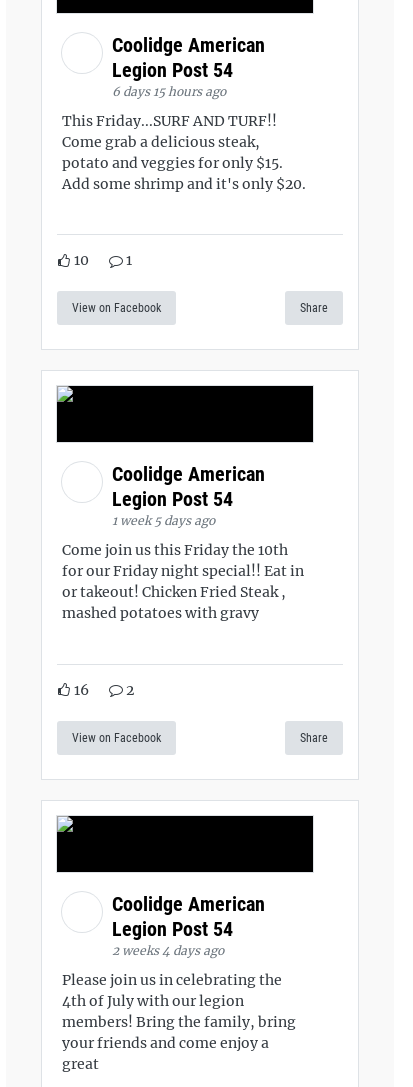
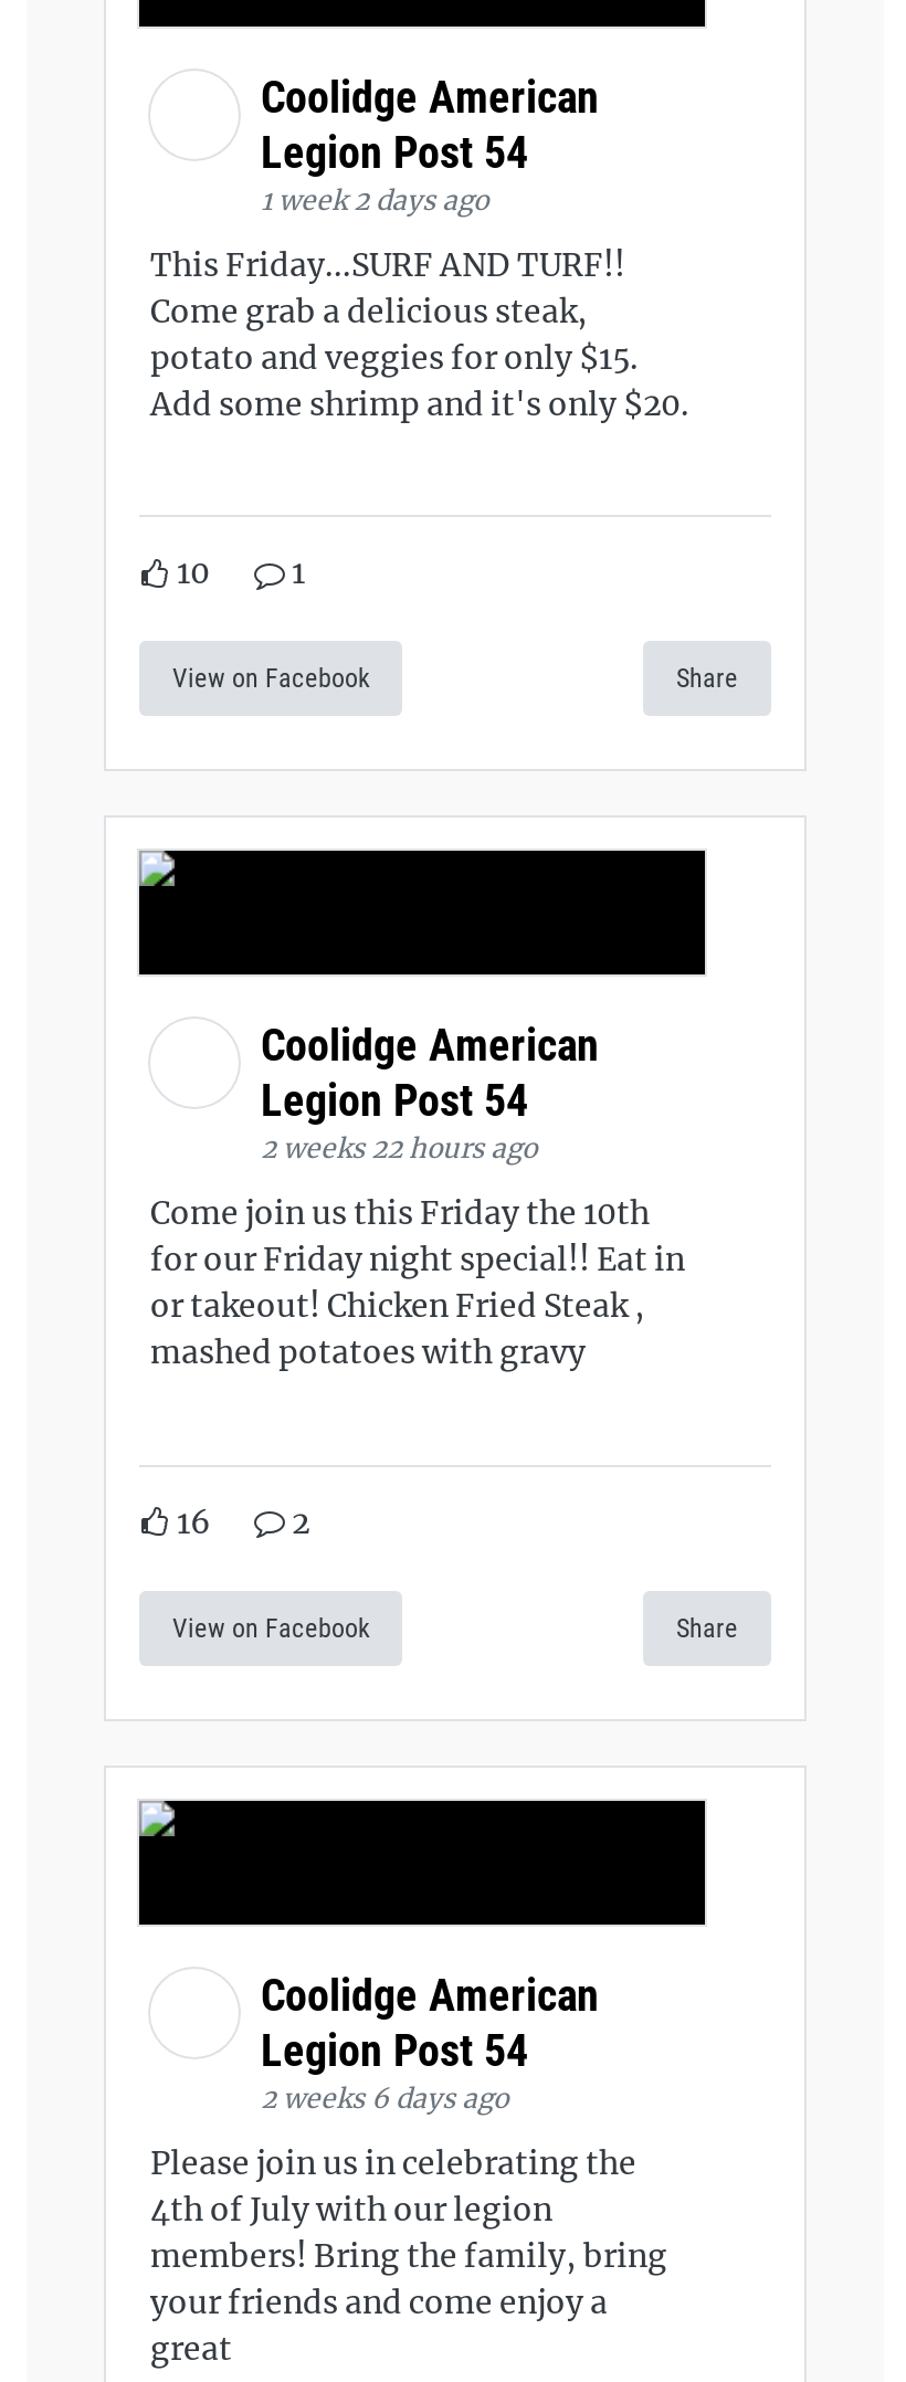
- 6 days 15 hours ago
+ 1 week 2 days ago

- 1 week 5 days ago
+ 2 weeks 22 hours ago

- 2 weeks 4 days ago
+ 2 weeks 6 days ago
